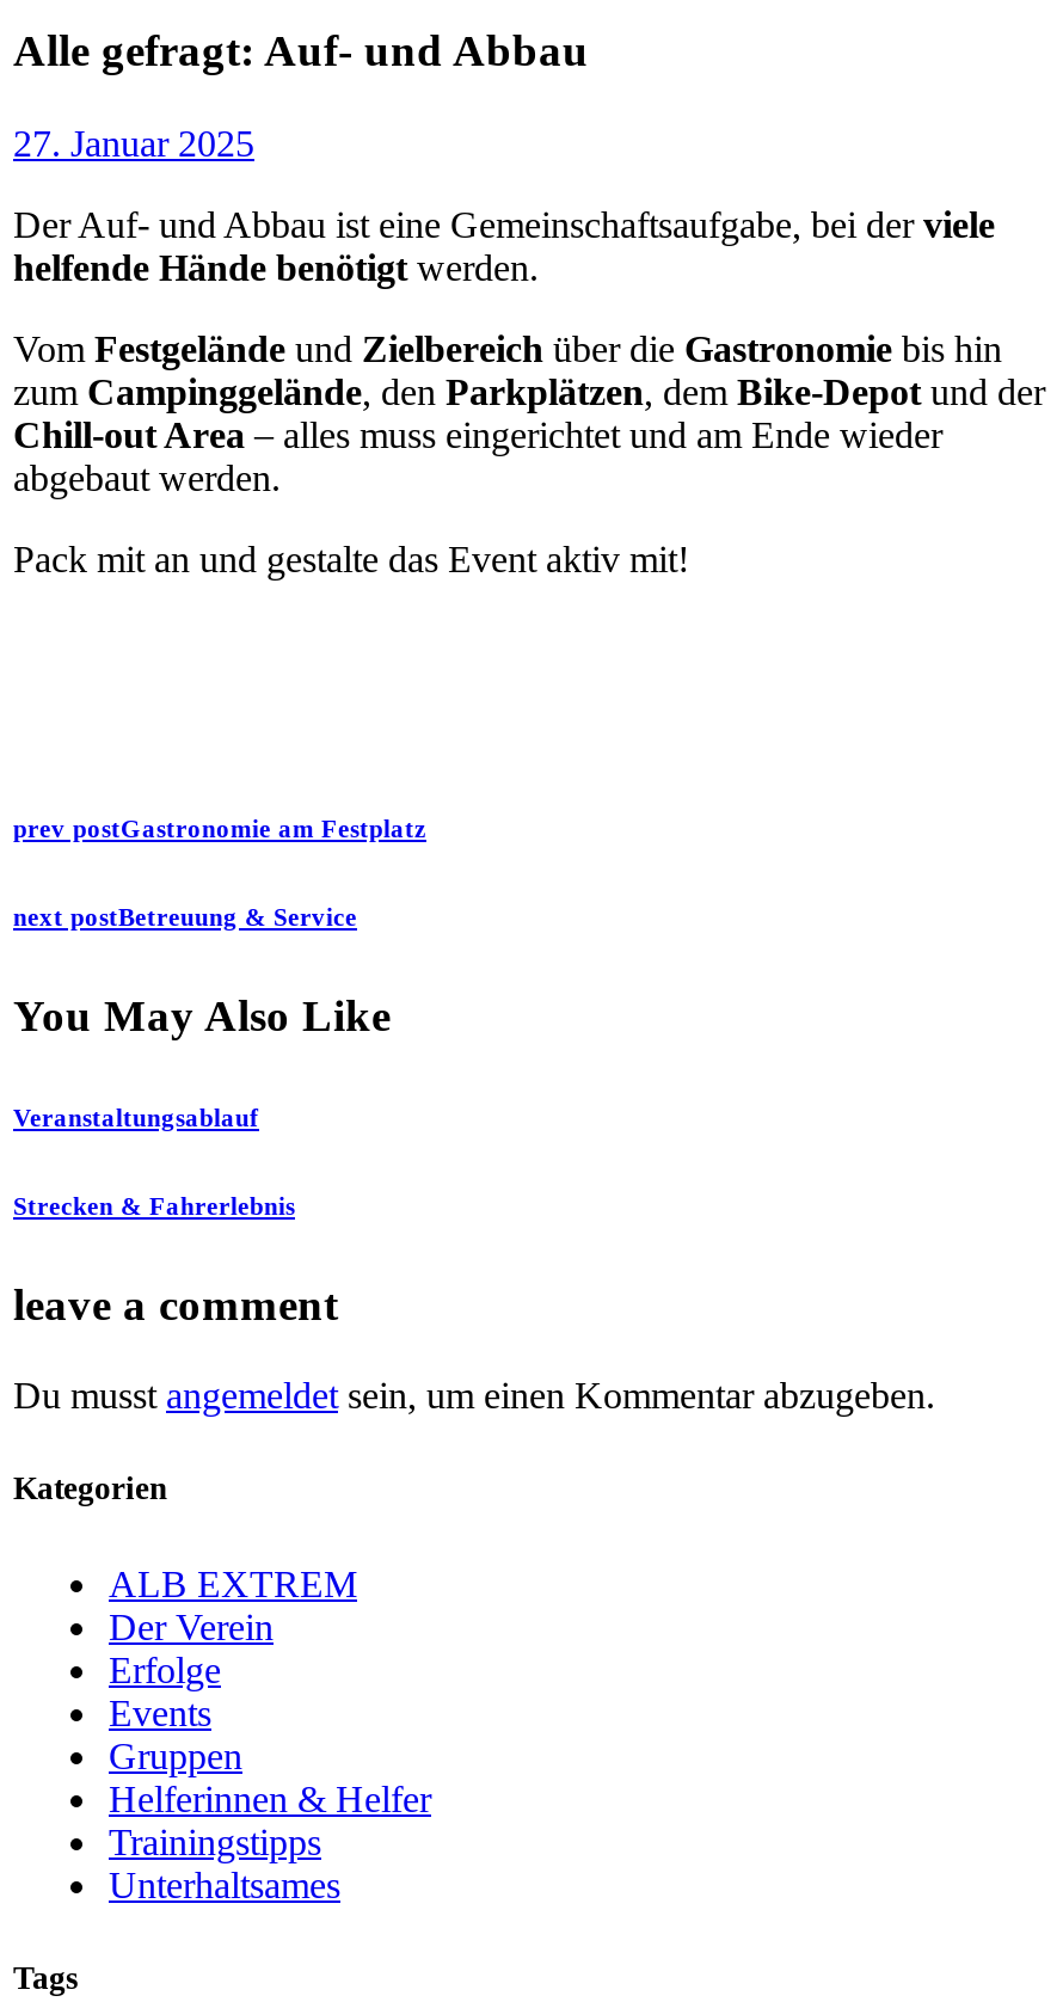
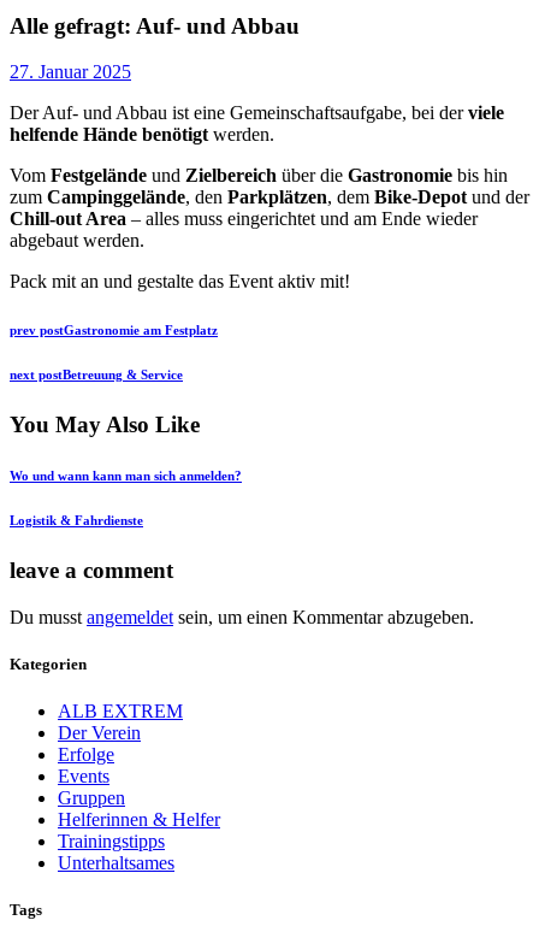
- Veranstaltungsablauf
+ Wo und wann kann man sich anmelden?

- Strecken & Fahrerlebnis
+ Logistik & Fahrdienste
